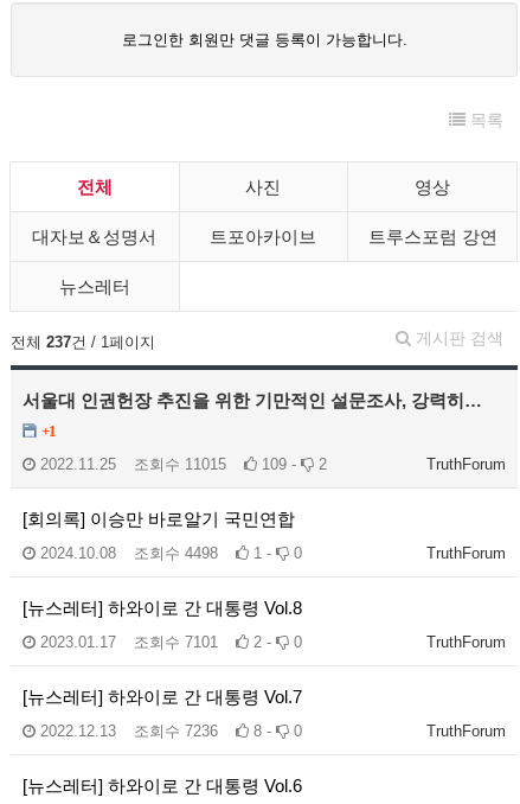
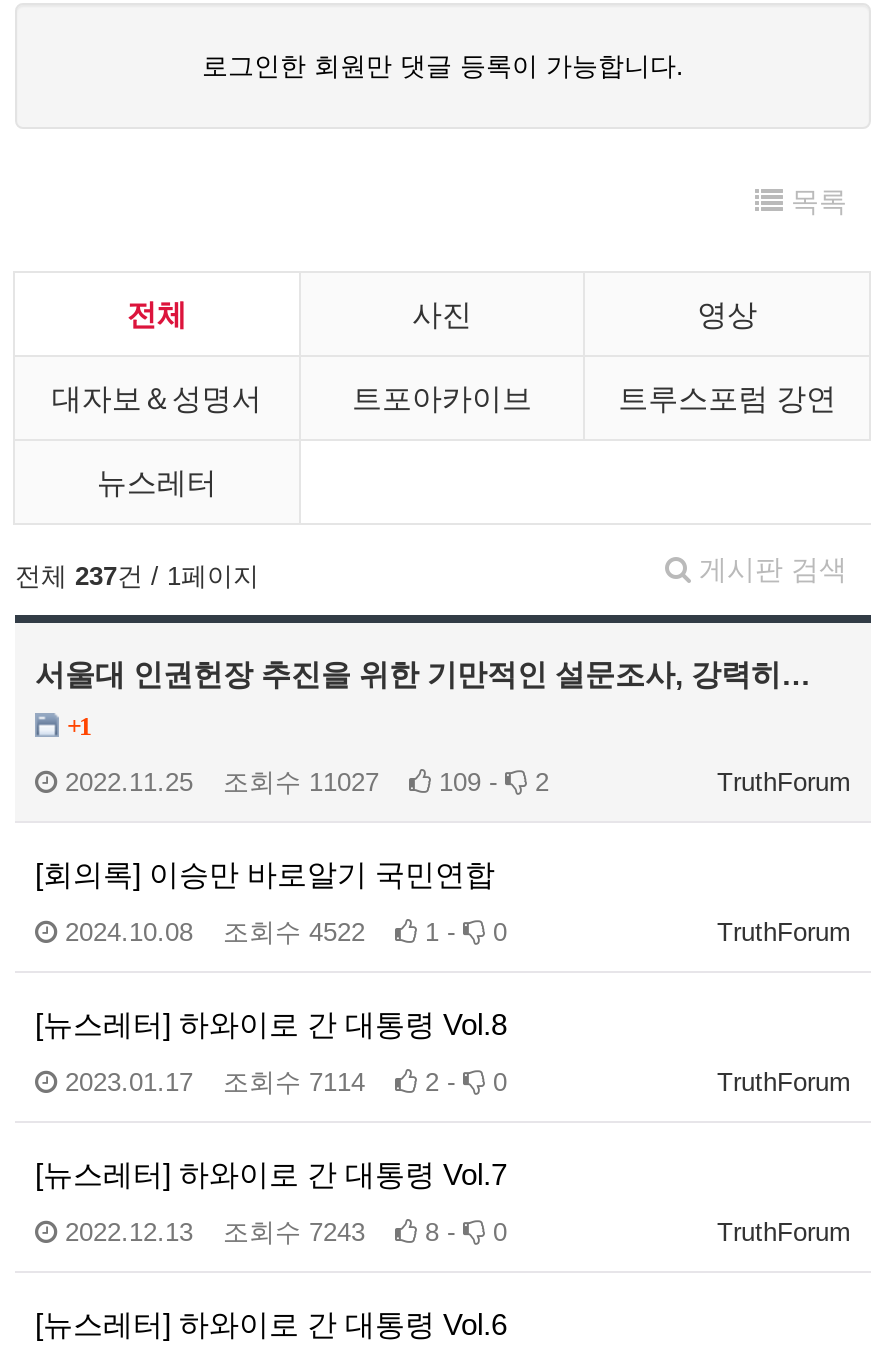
- 2022.11.25 조회수 11015 109 - 2
+ 2022.11.25 조회수 11027 109 - 2

- 2024.10.08 조회수 4498 1 - 0
+ 2024.10.08 조회수 4522 1 - 0

- 조회수 7101
+ 조회수 7114

- 조회수 7236
+ 조회수 7243
